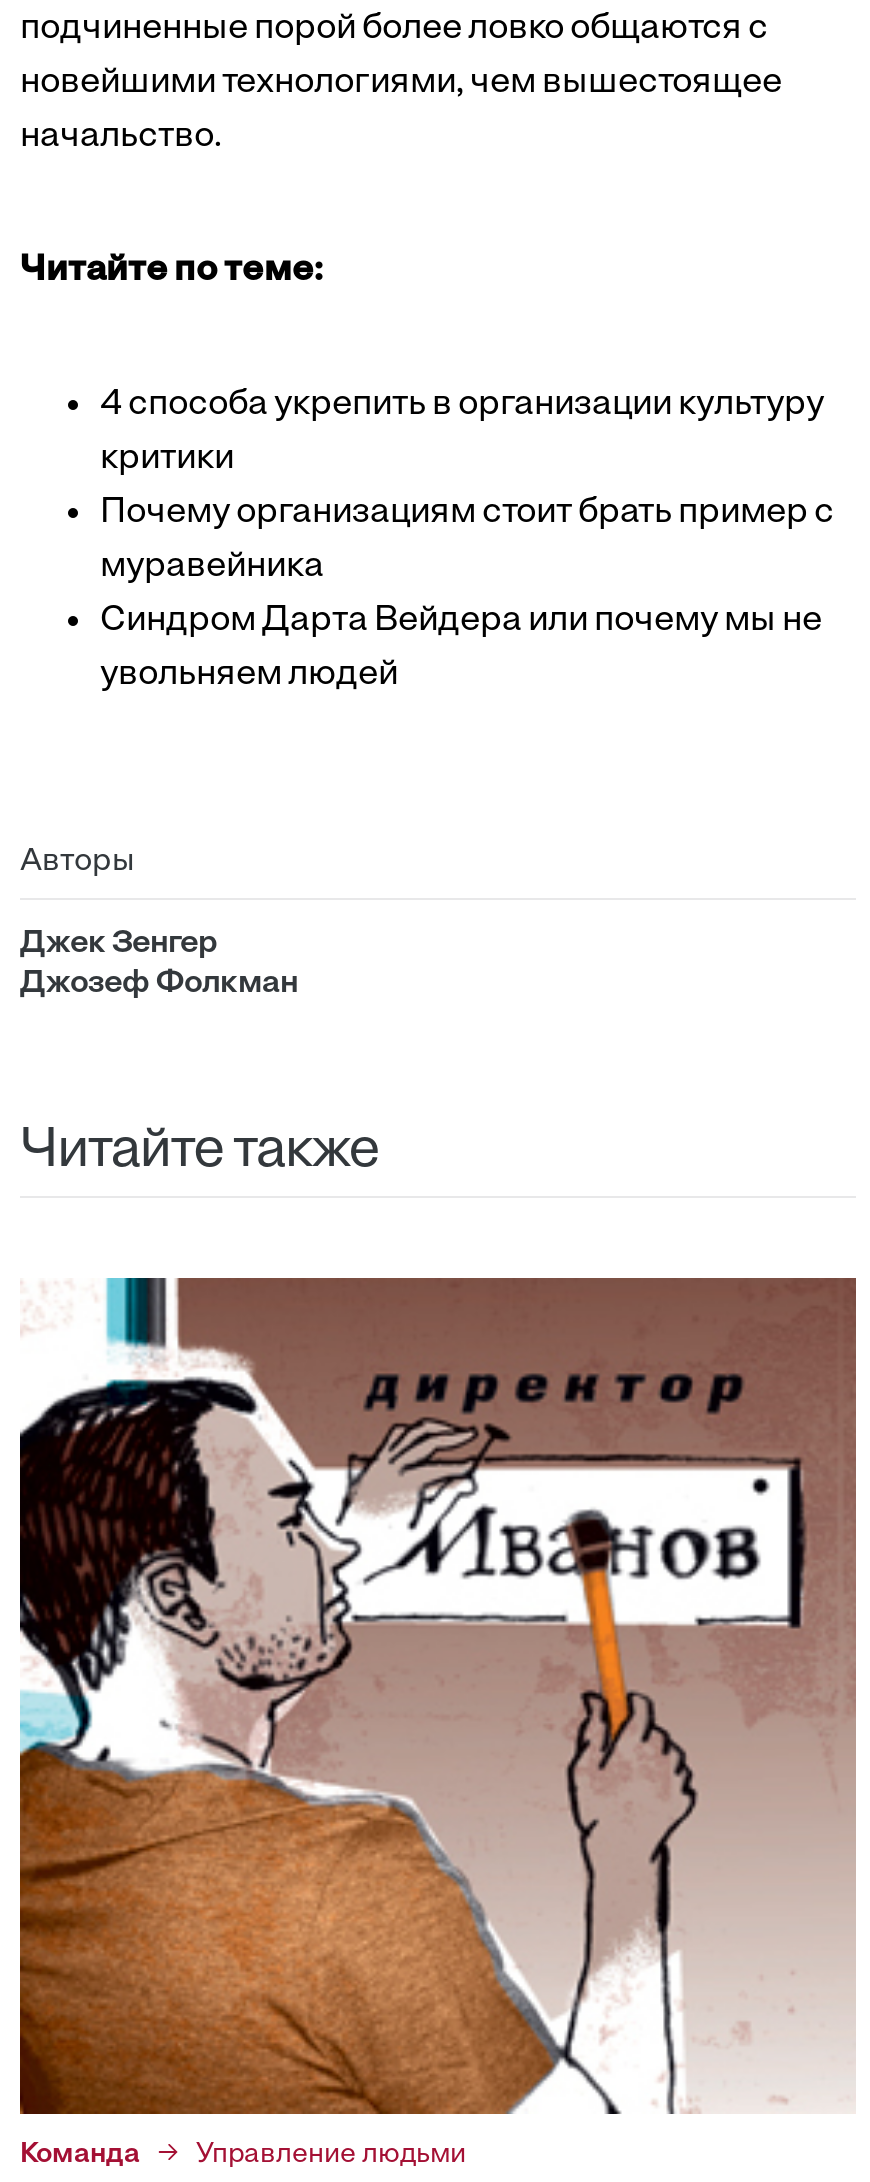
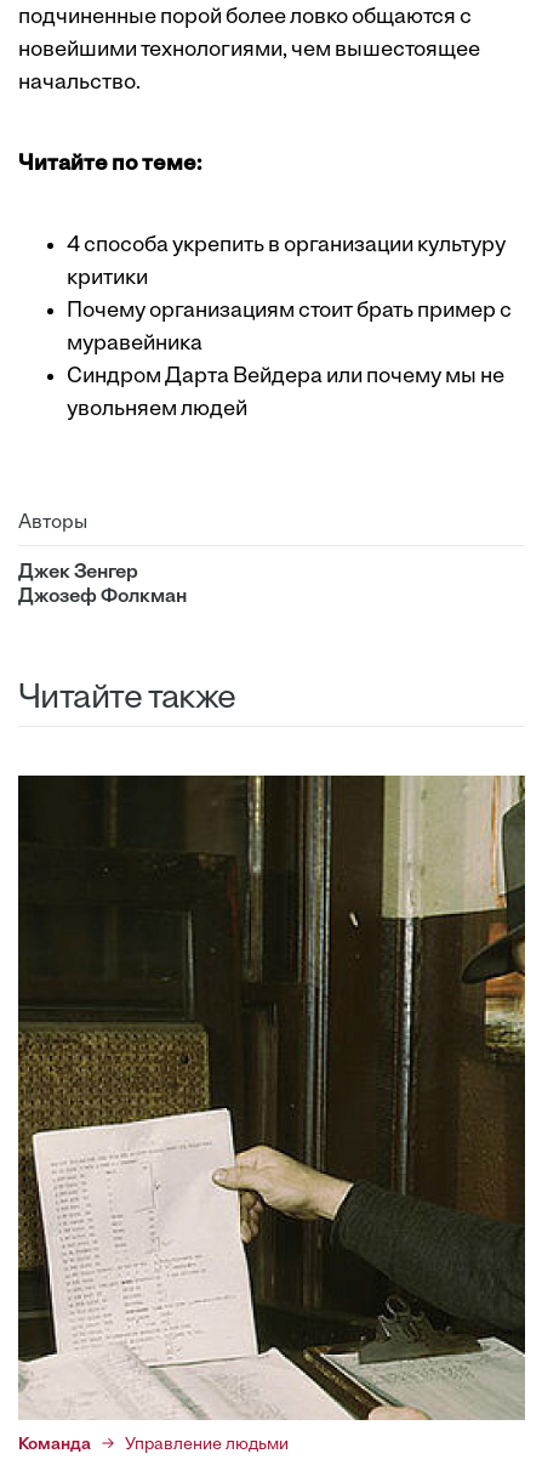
- [image]
+ [image]
